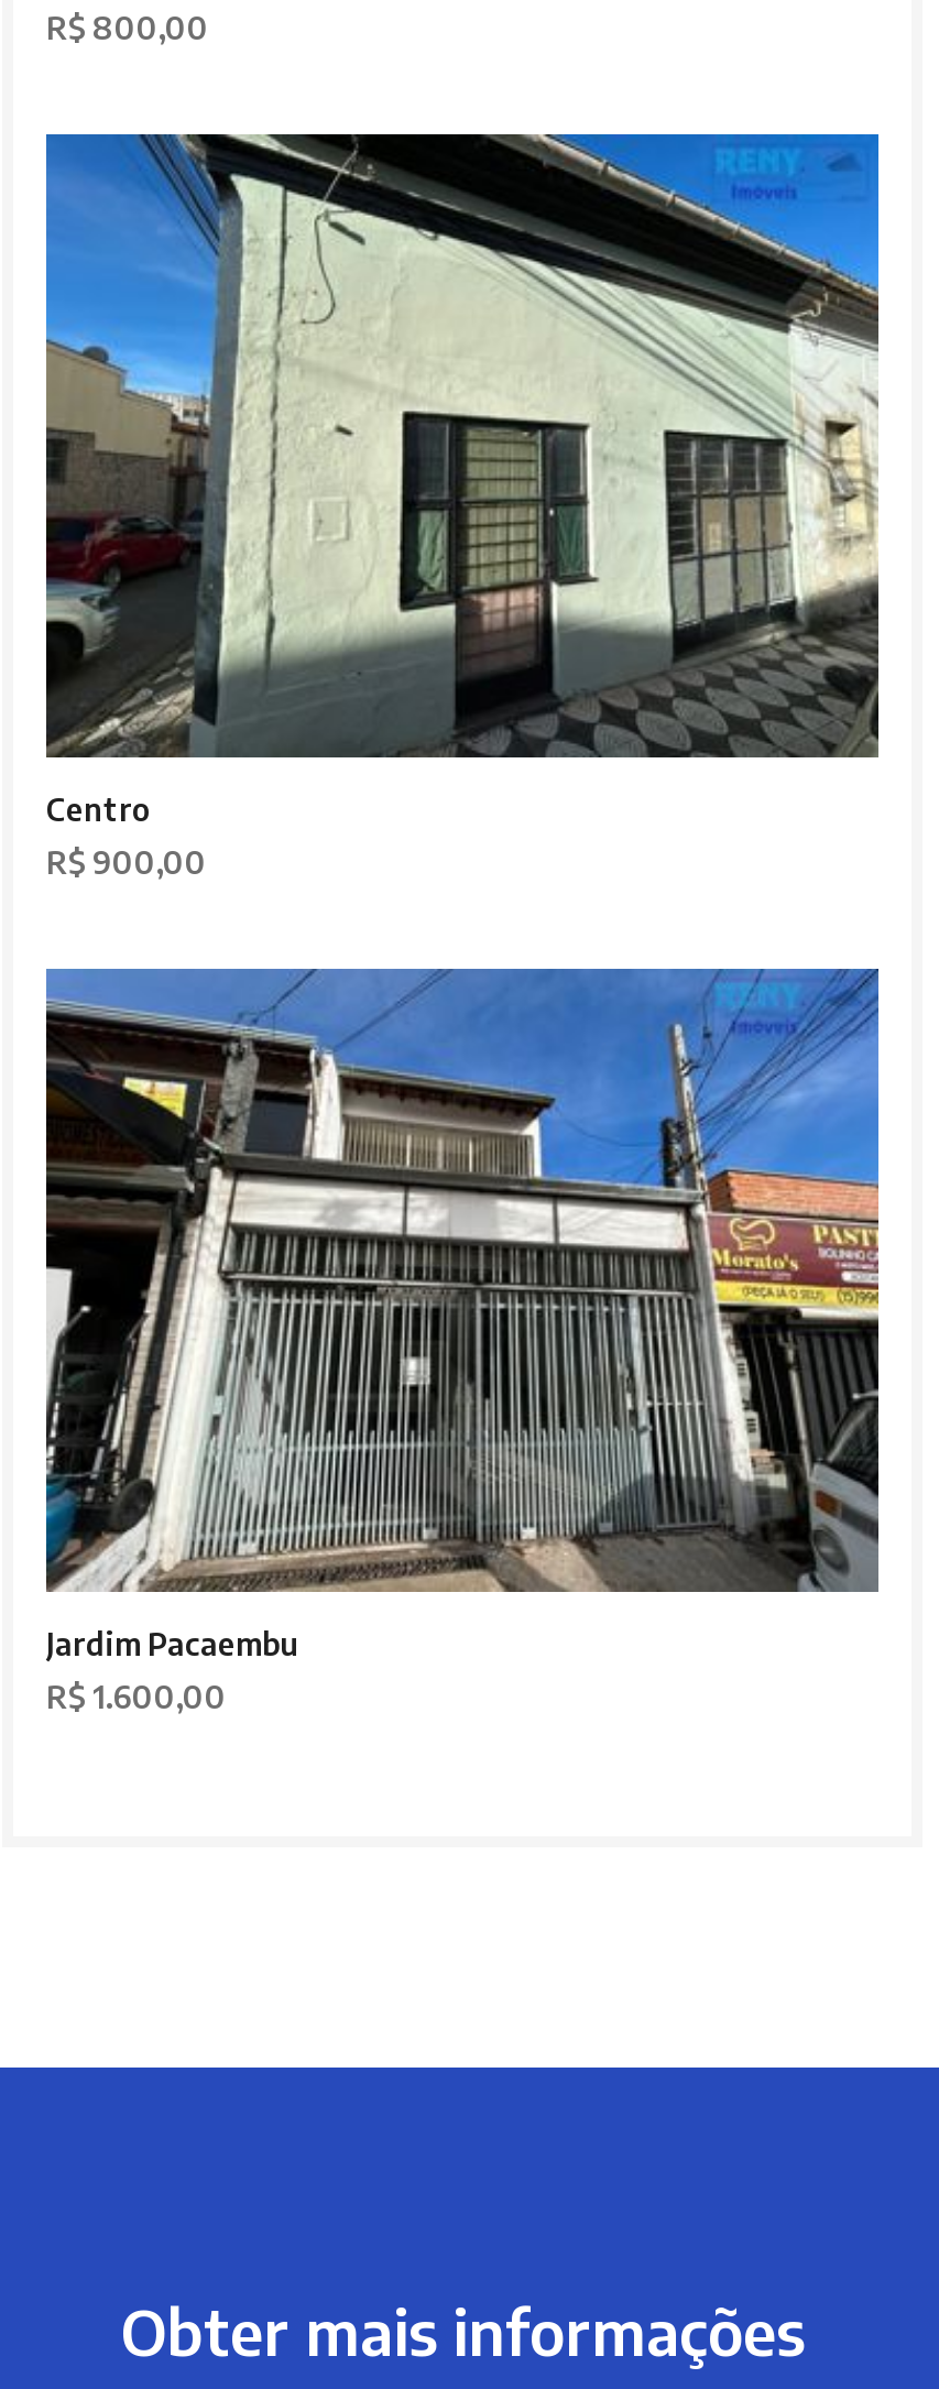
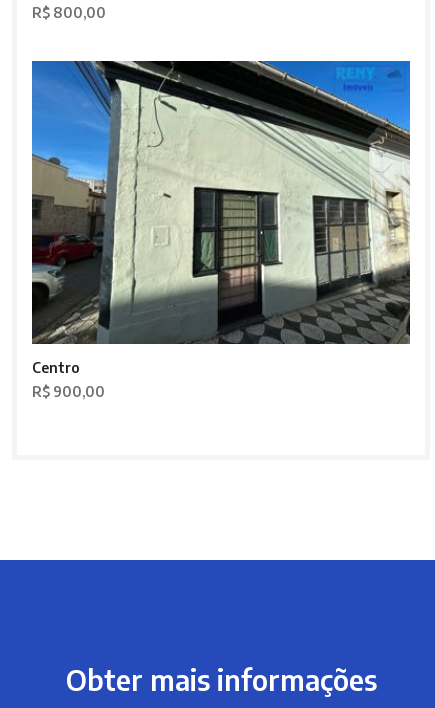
- [image]
- Jardim Pacaembu
- R$ 1.600,00
